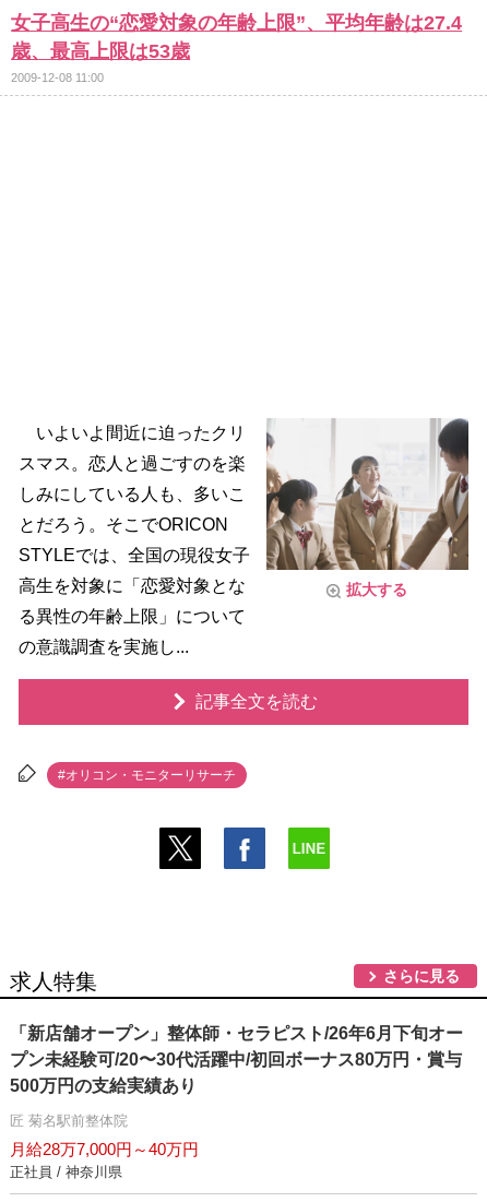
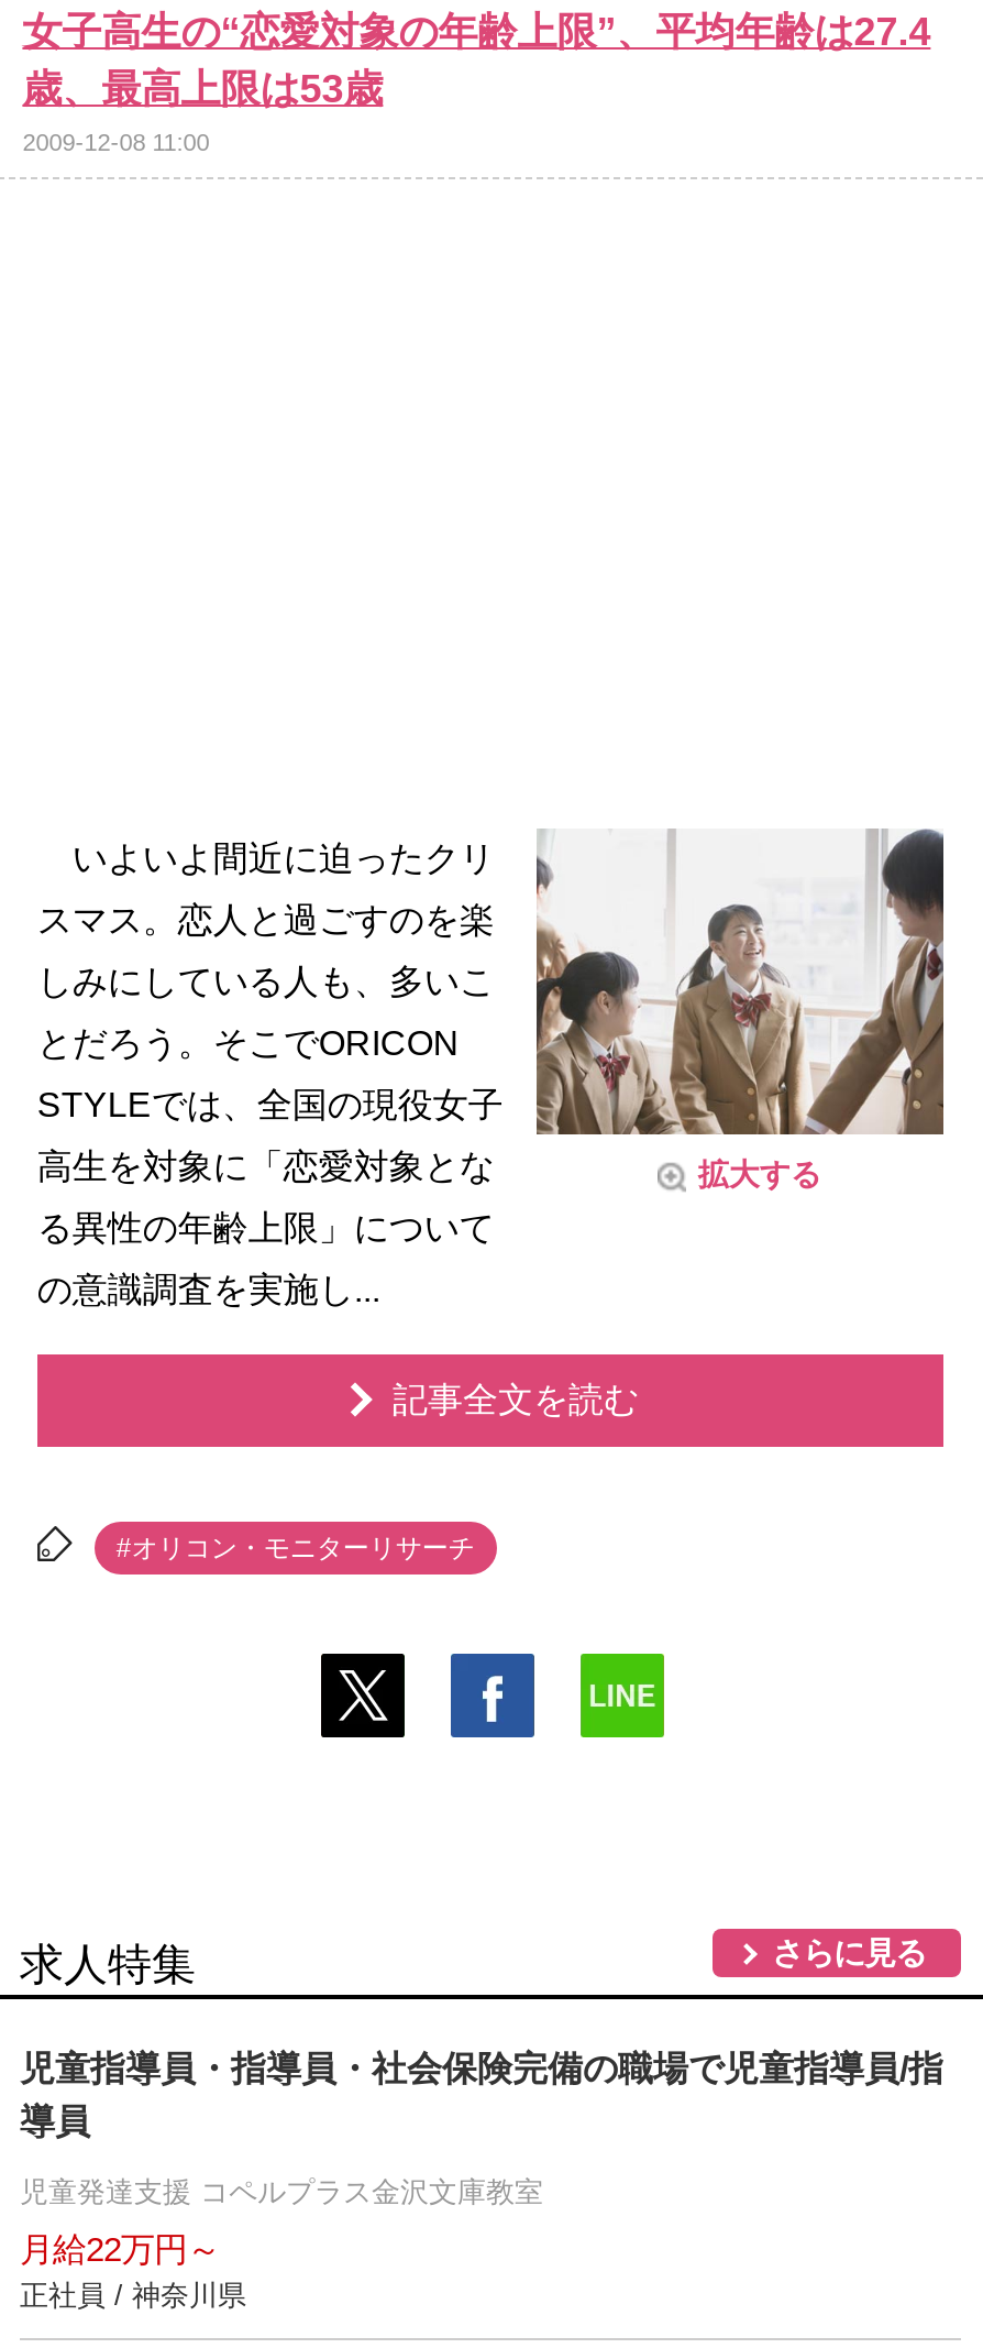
- 「新店舗オープン」整体師・セラピスト/26年6月下旬オー
- プン未経験可/20〜30代活躍中/初回ボーナス80万円・賞与
- 500万円の支給実績あり
+ 児童指導員・指導員・社会保険完備の職場で児童指導員/指
+ 導員

- 匠 菊名駅前整体院
+ 児童発達支援 コペルプラス金沢文庫教室

- 月給28万7,000円～40万円
+ 月給22万円～
